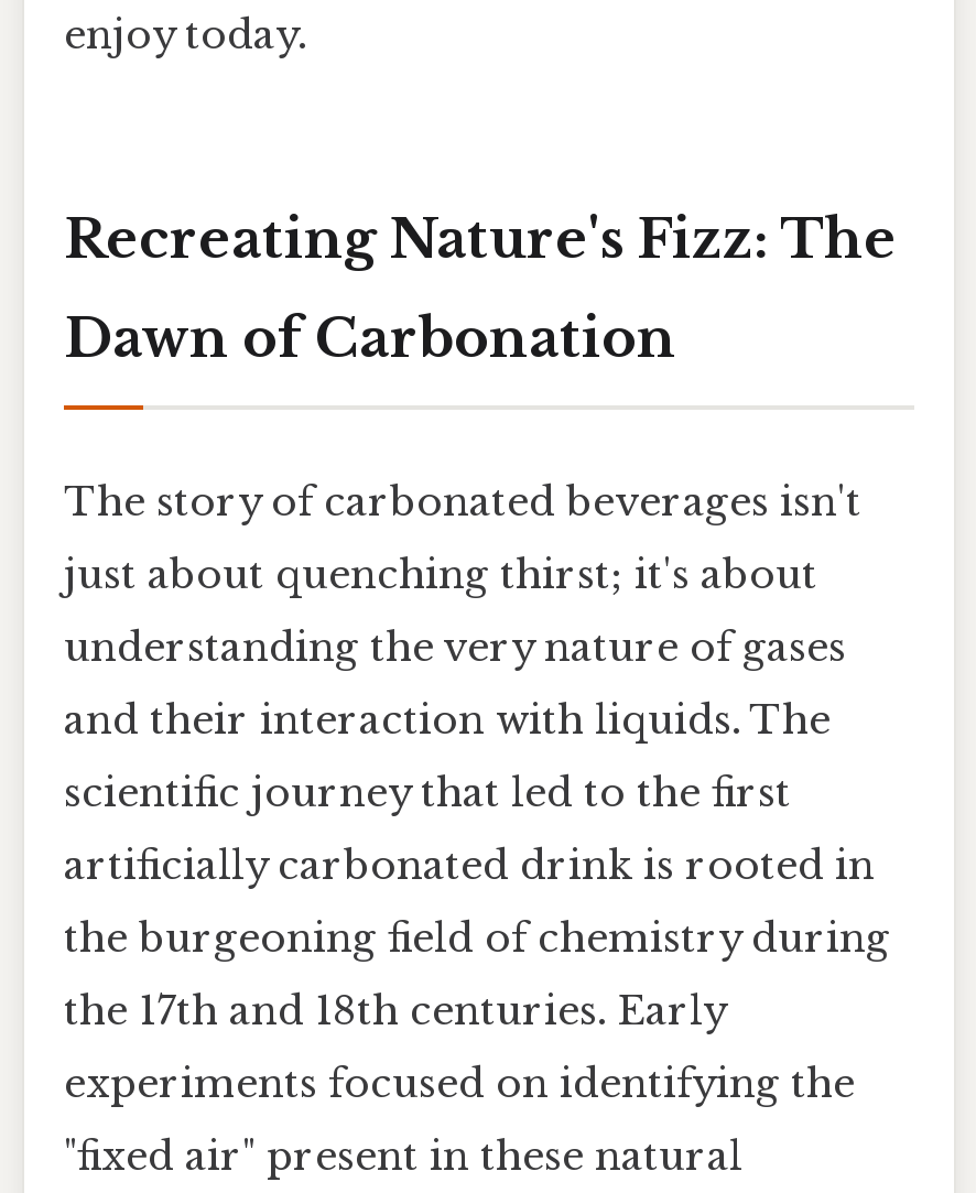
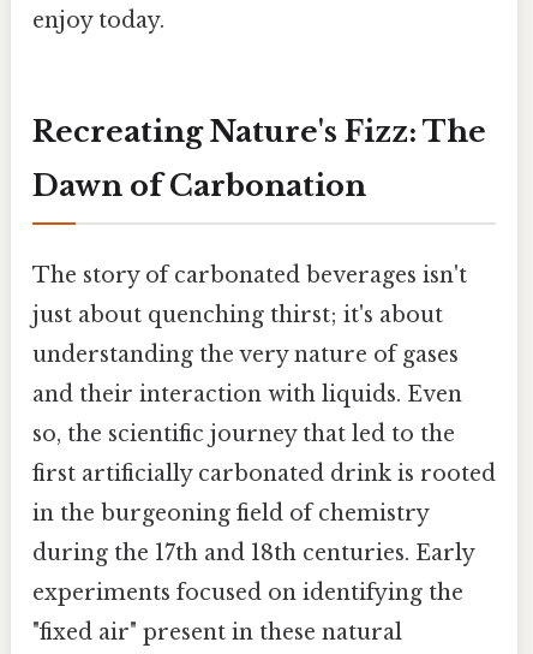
- and their interaction with liquids. The
+ and their interaction with liquids. Even

- scientific journey that led to the first
+ so, the scientific journey that led to the

- artificially carbonated drink is rooted in
+ first artificially carbonated drink is rooted

- the burgeoning field of chemistry during
+ in the burgeoning field of chemistry

- the 17th and 18th centuries. Early
+ during the 17th and 18th centuries. Early
